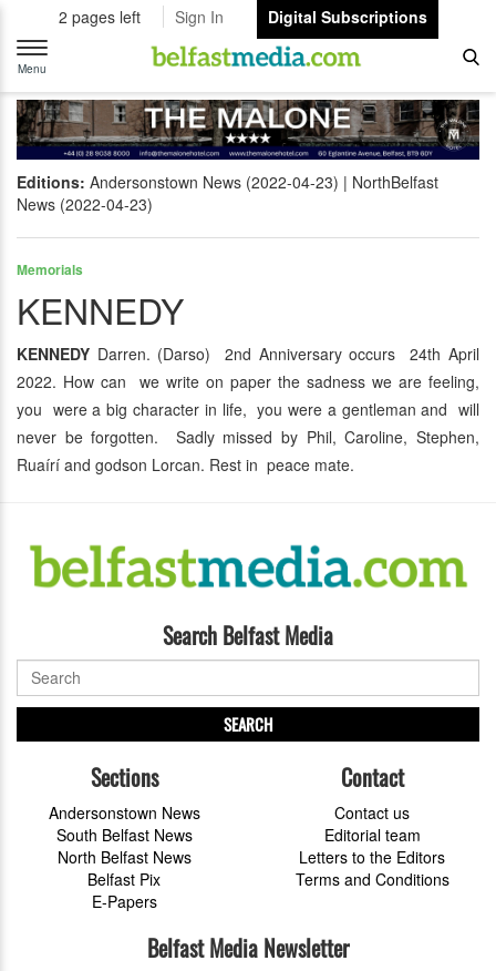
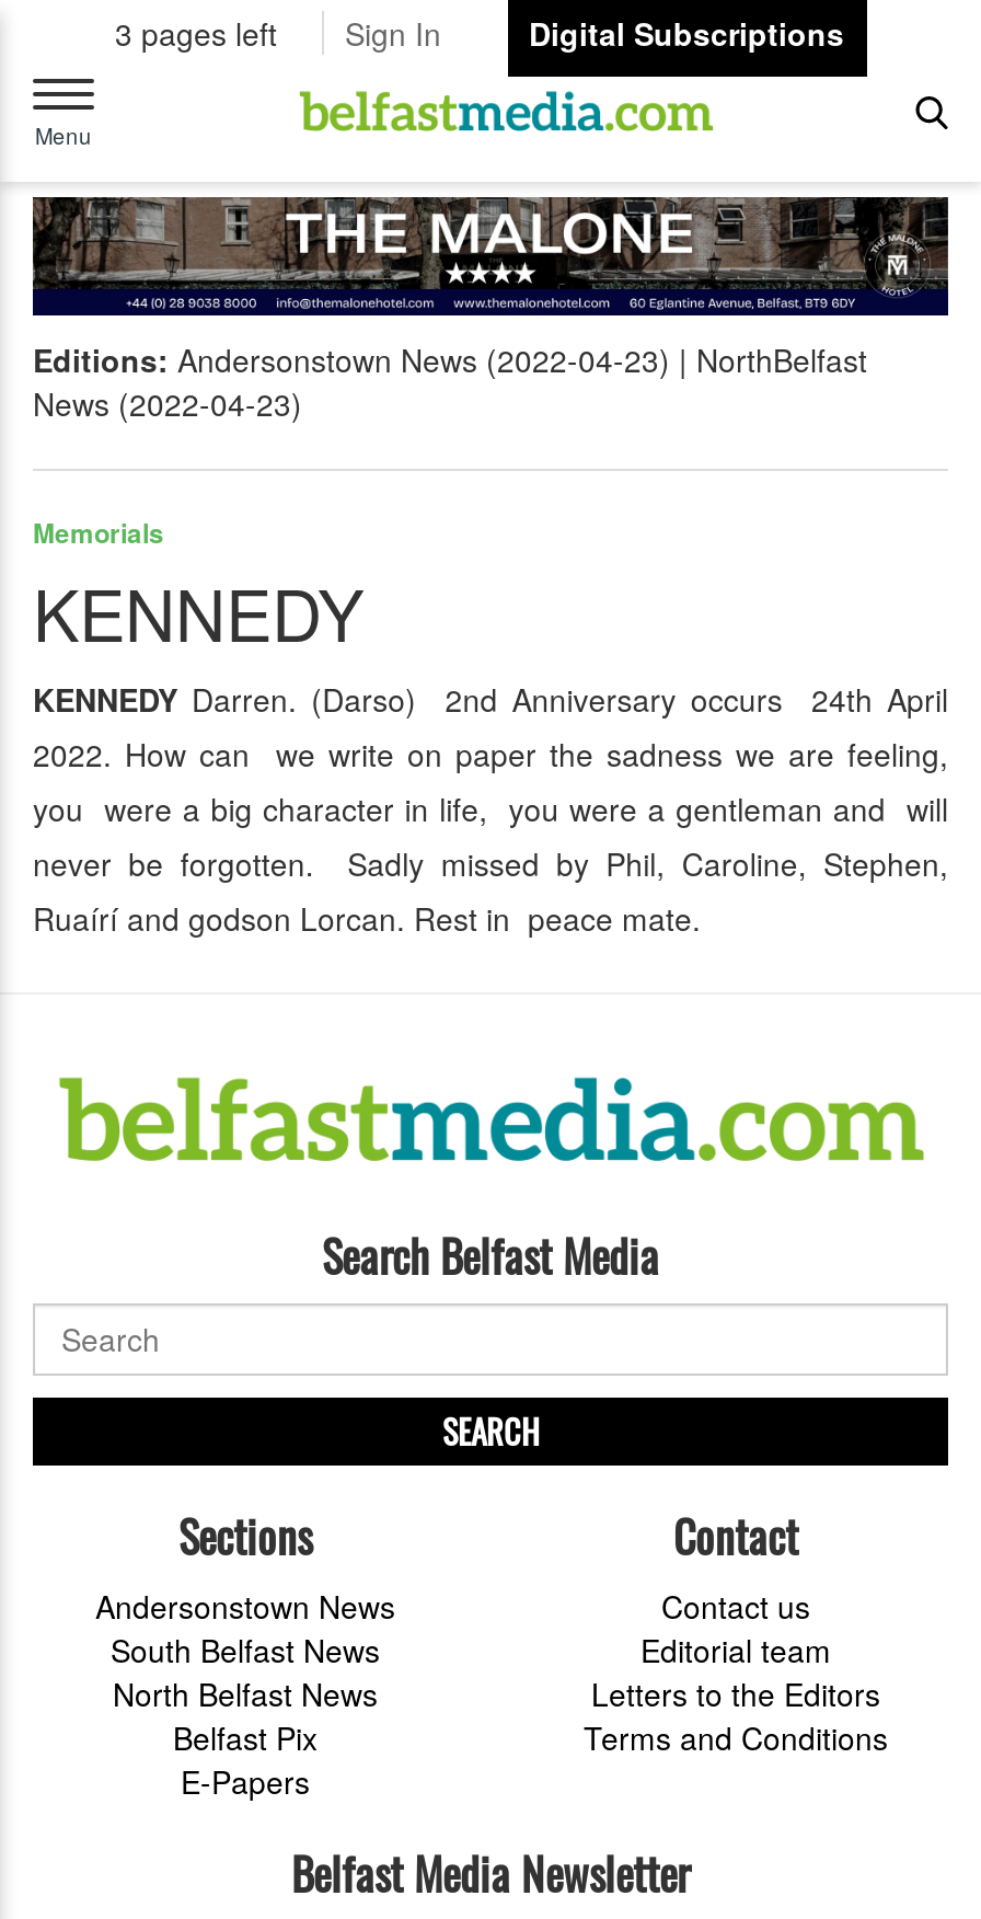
- 2 pages left Sign In Digital Subscriptions
+ 3 pages left Sign In Digital Subscriptions
